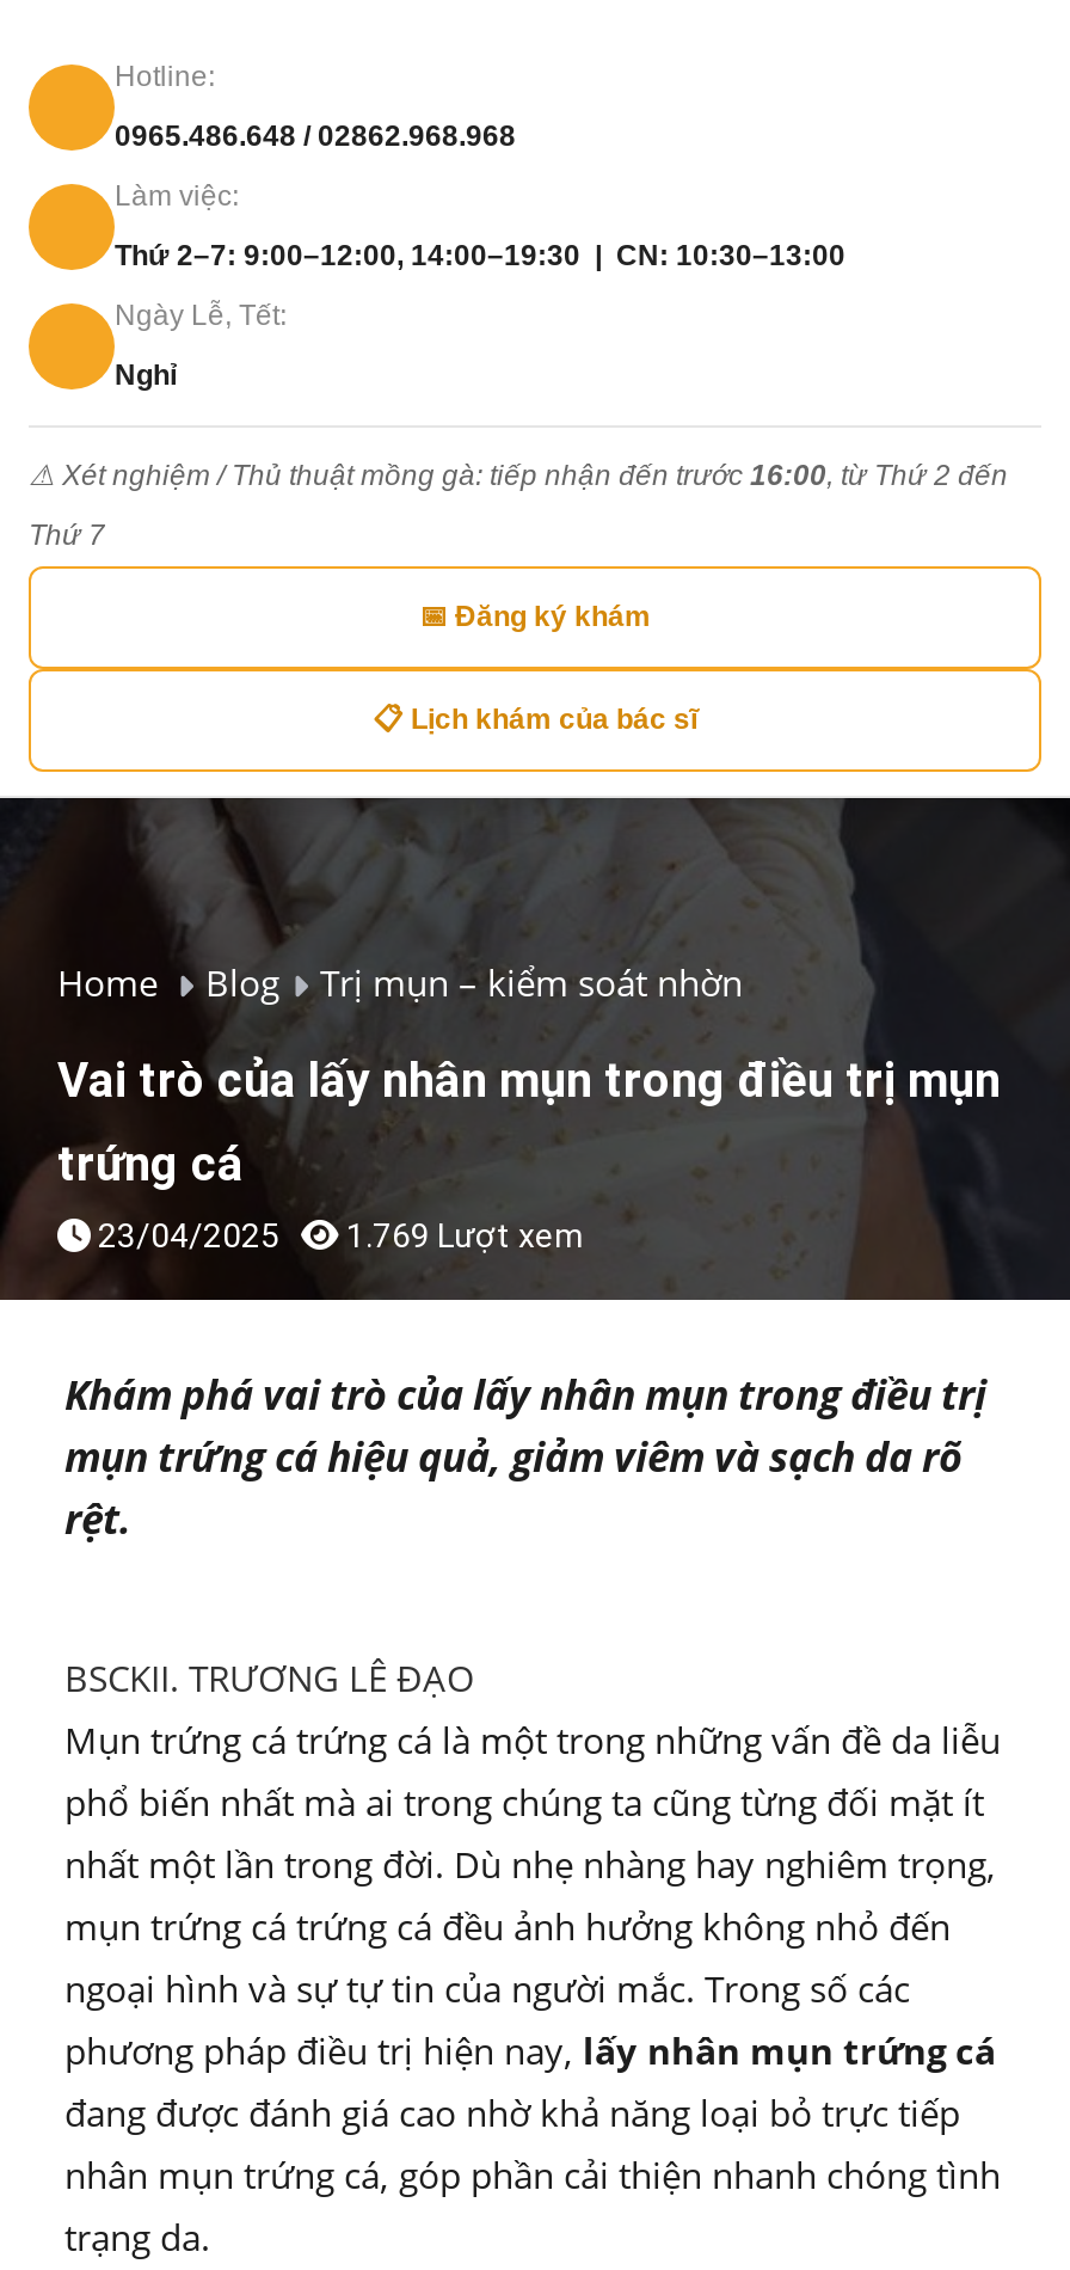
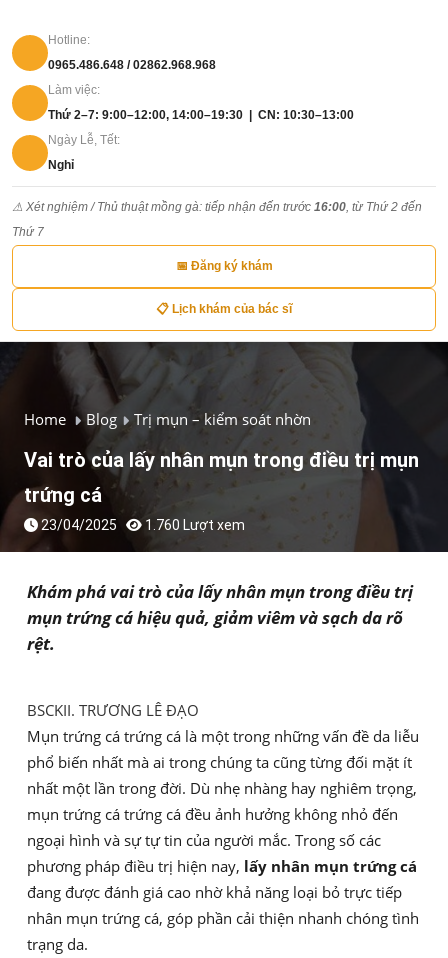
- 23/04/2025 1.769 Lượt xem
+ 23/04/2025 1.760 Lượt xem
